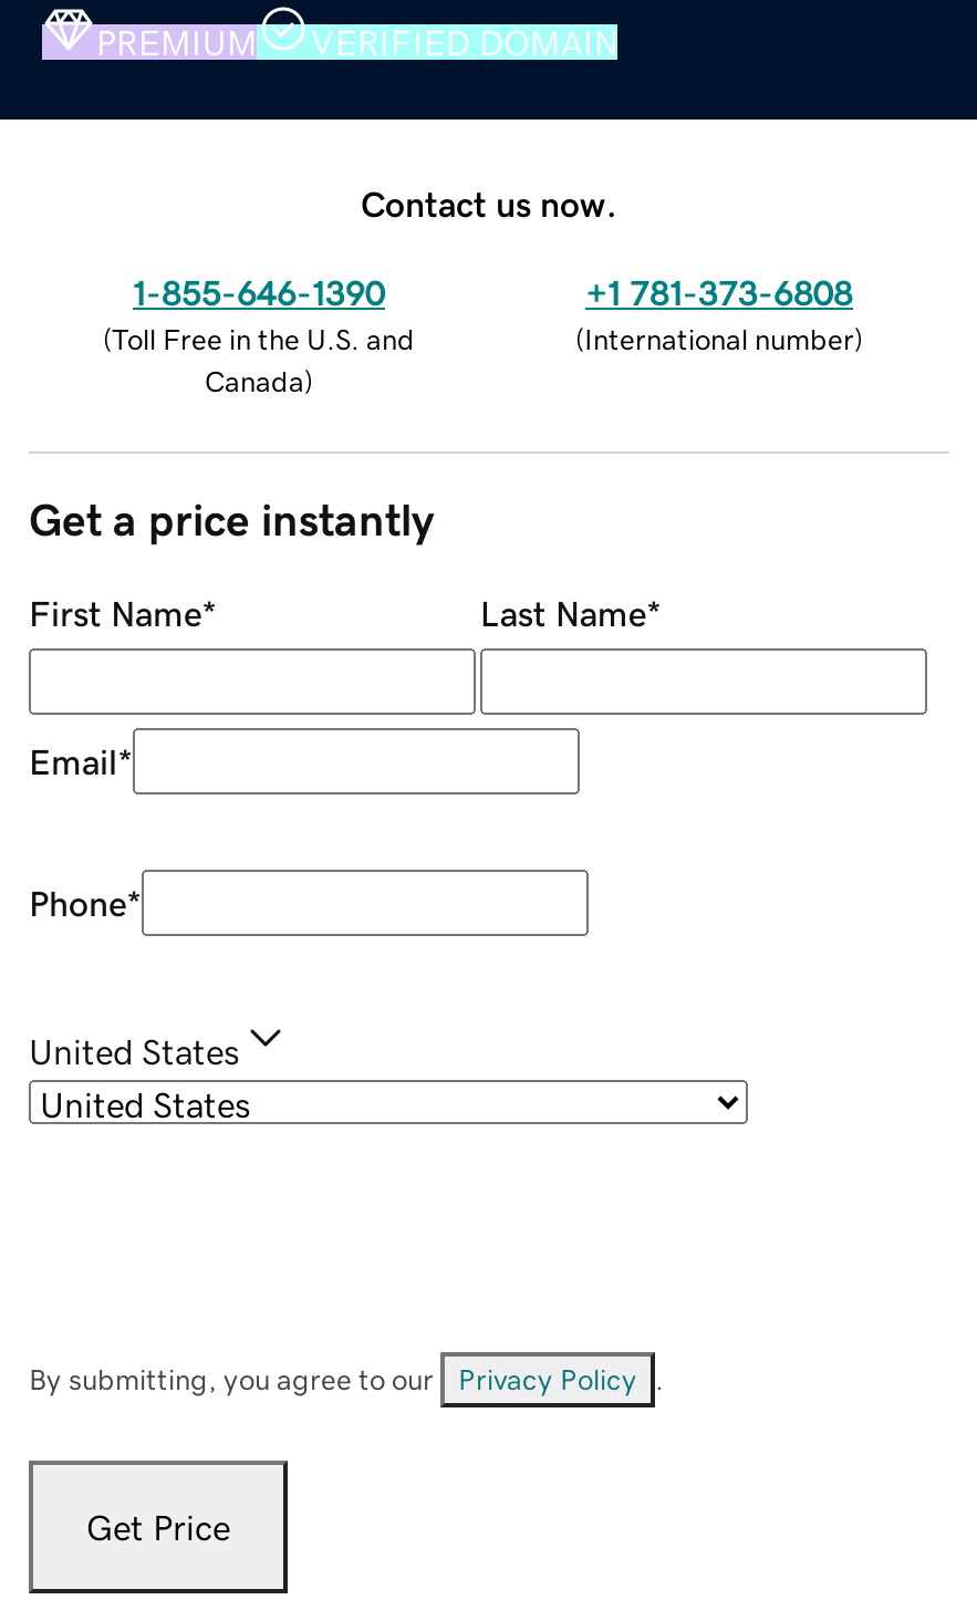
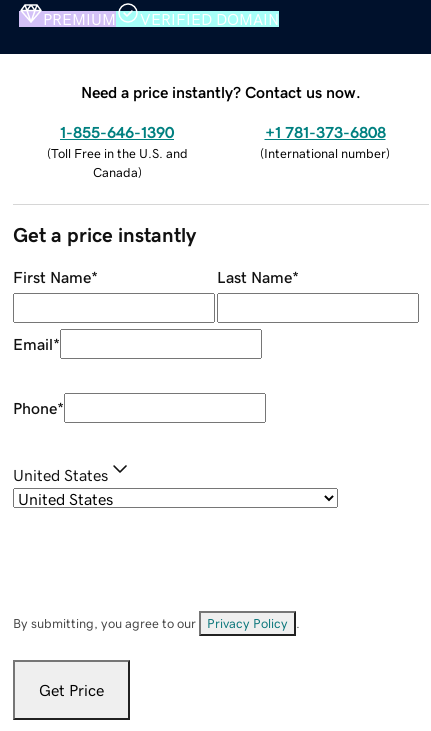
- Contact us now.
+ Need a price instantly? Contact us now.
